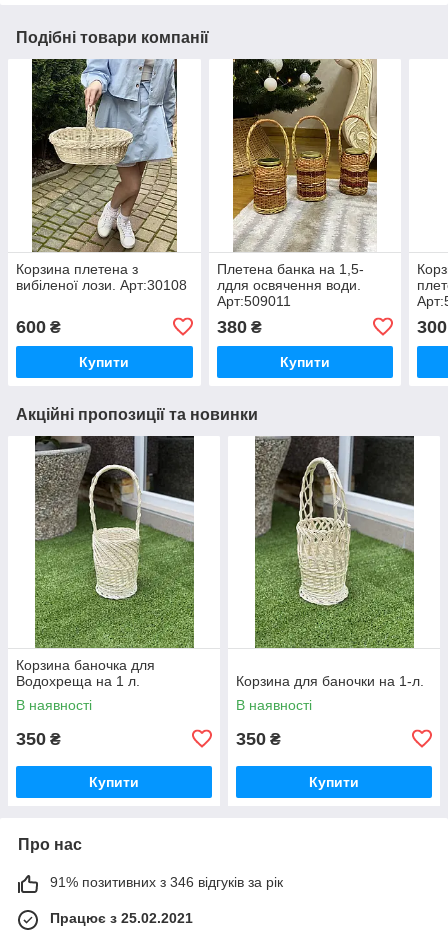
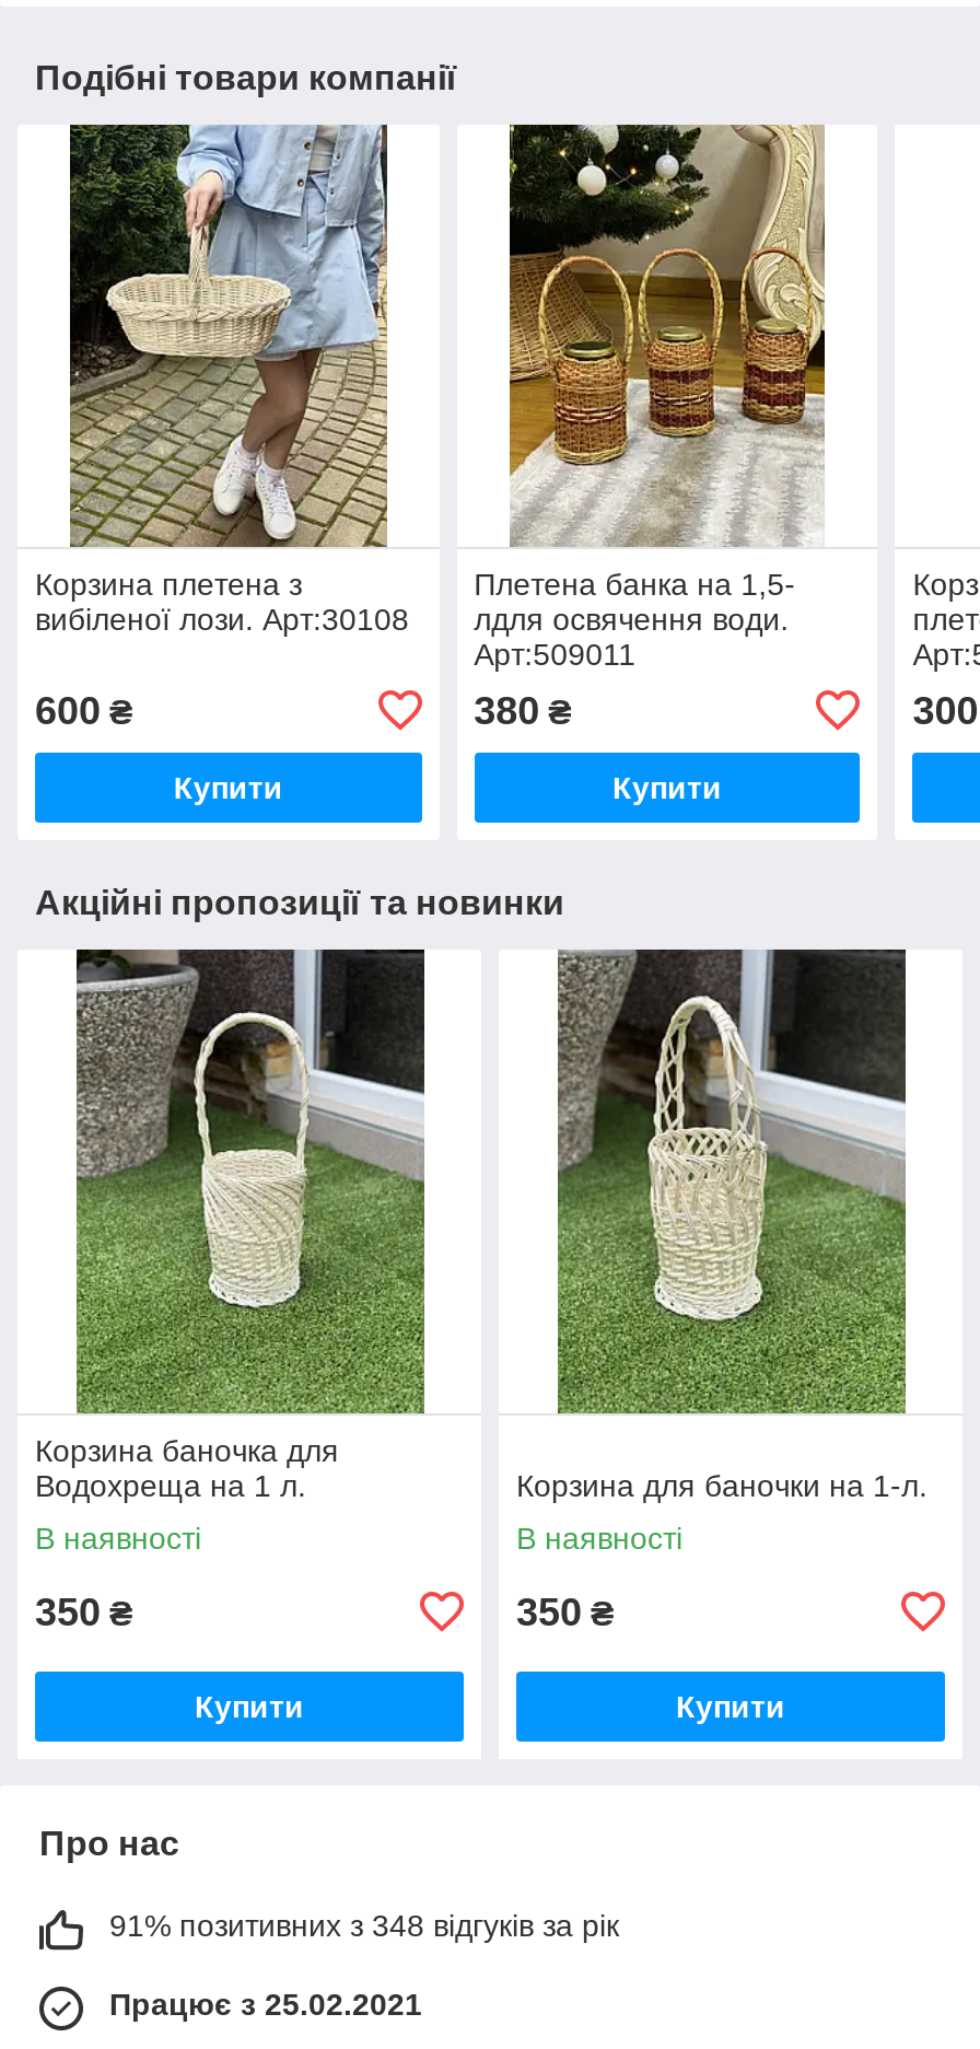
- 91% позитивних з 346 відгуків за рік
+ 91% позитивних з 348 відгуків за рік
